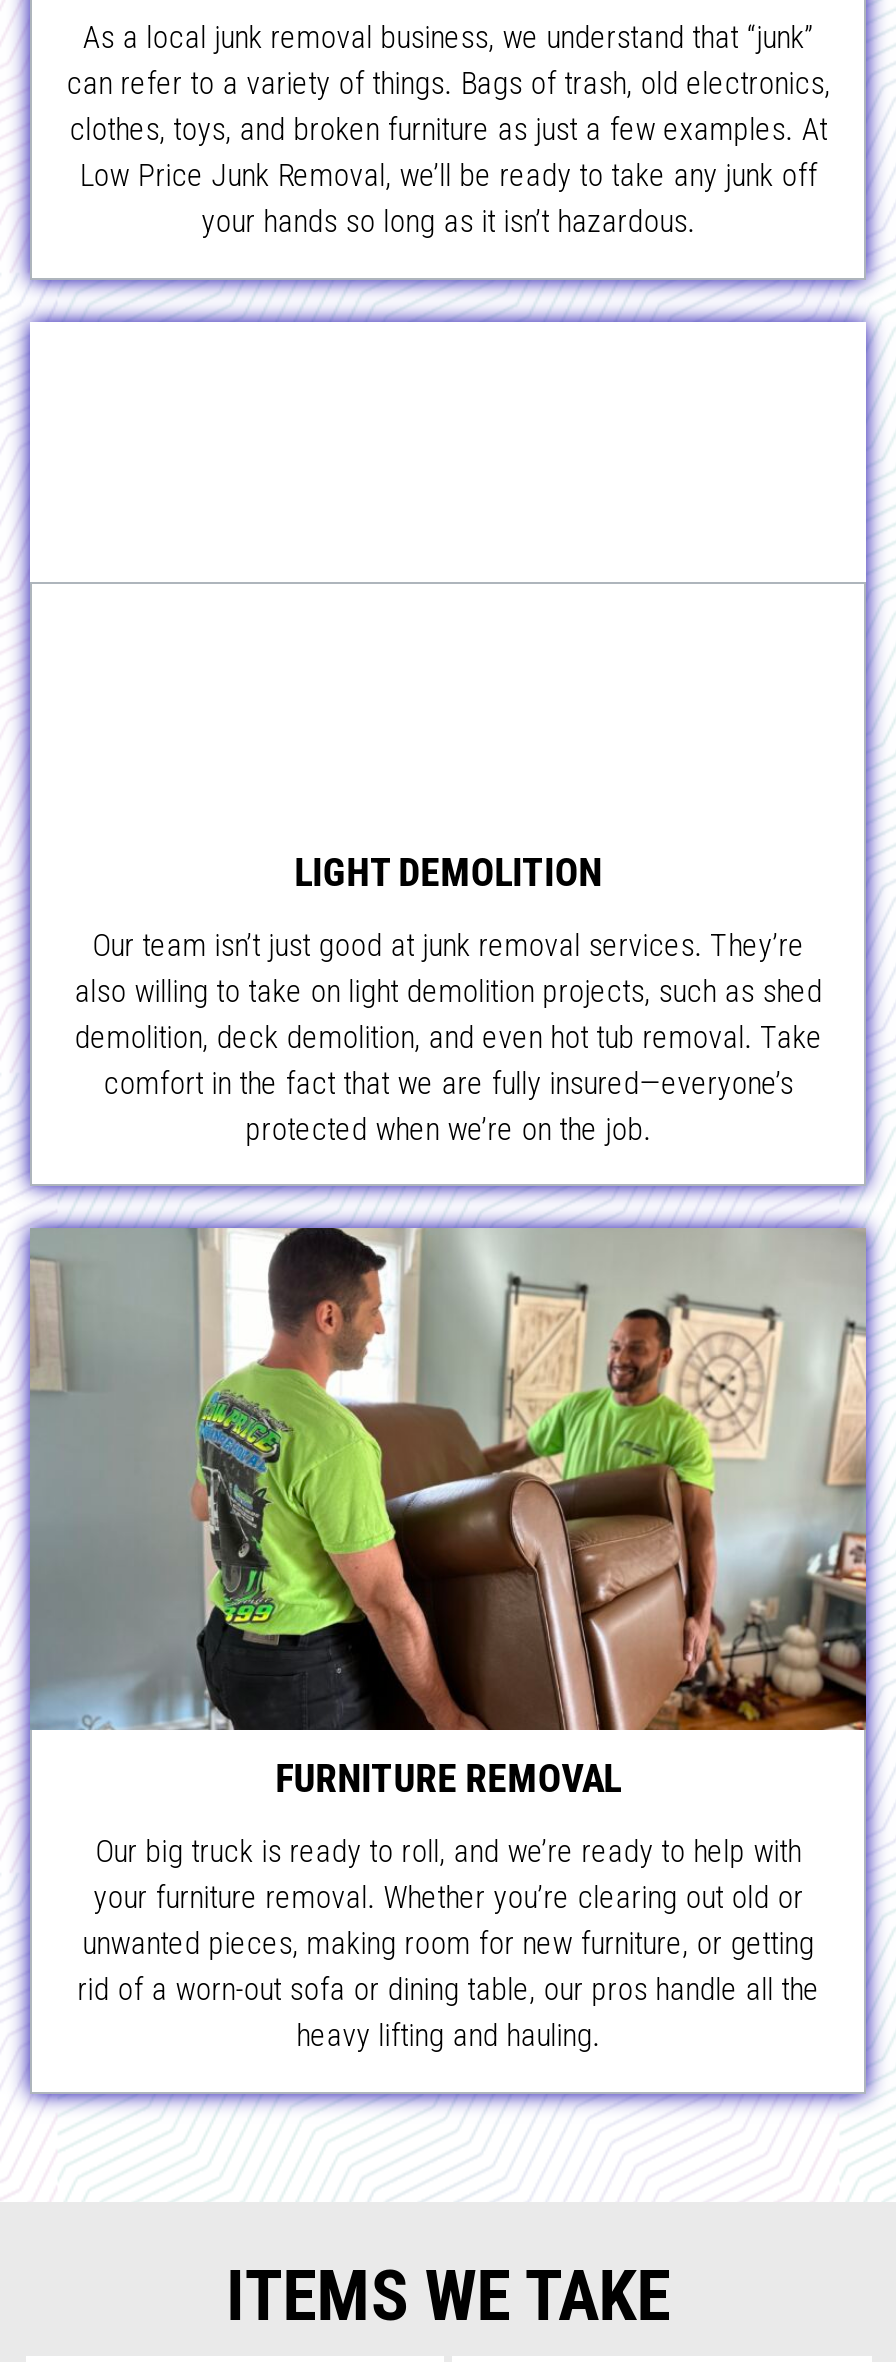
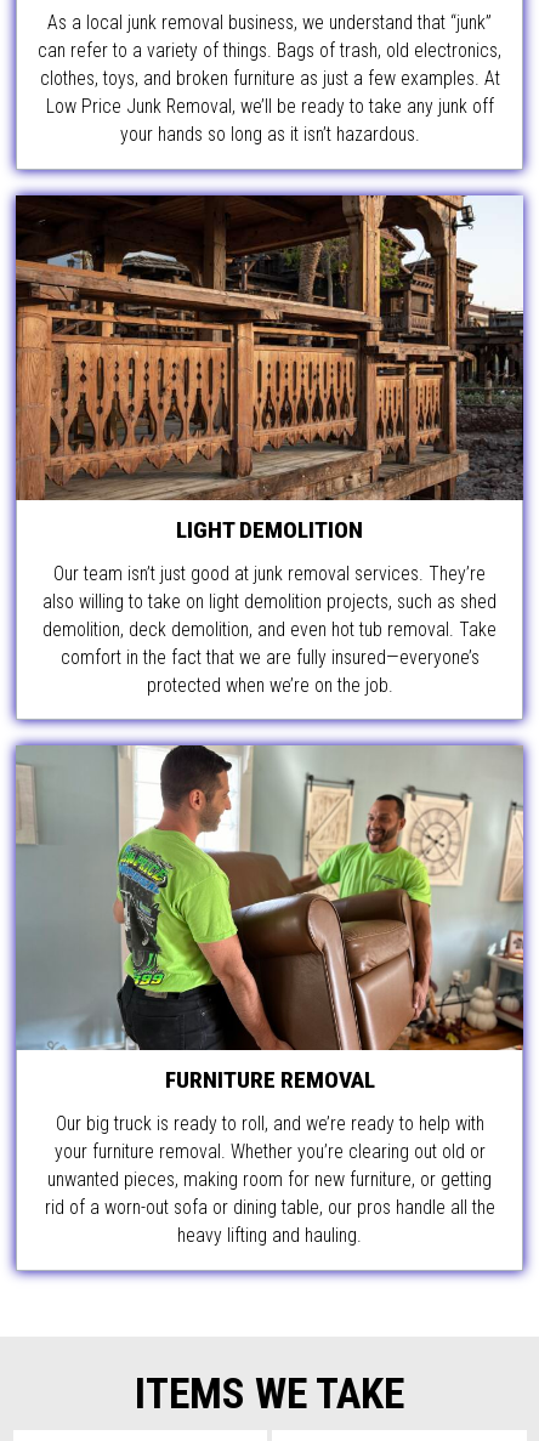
+ [image]
